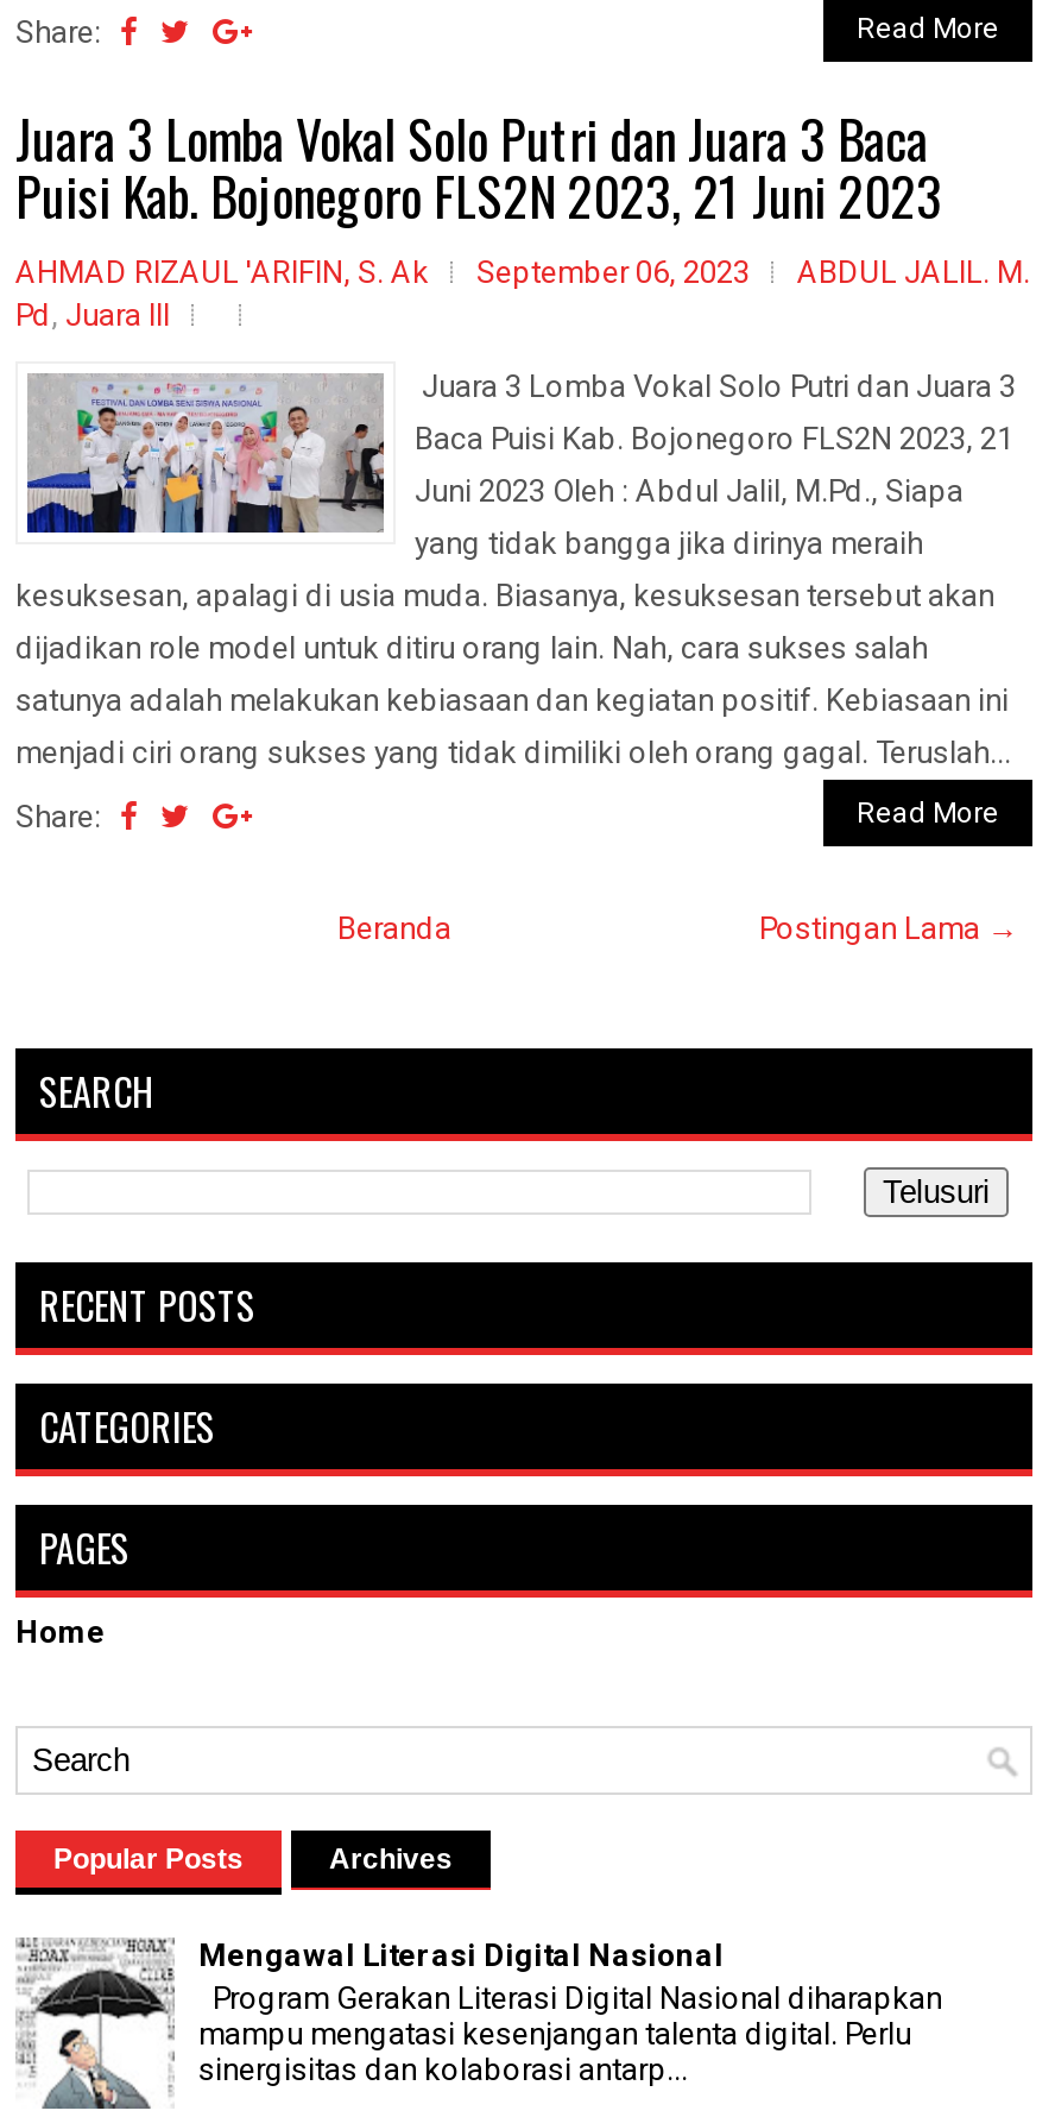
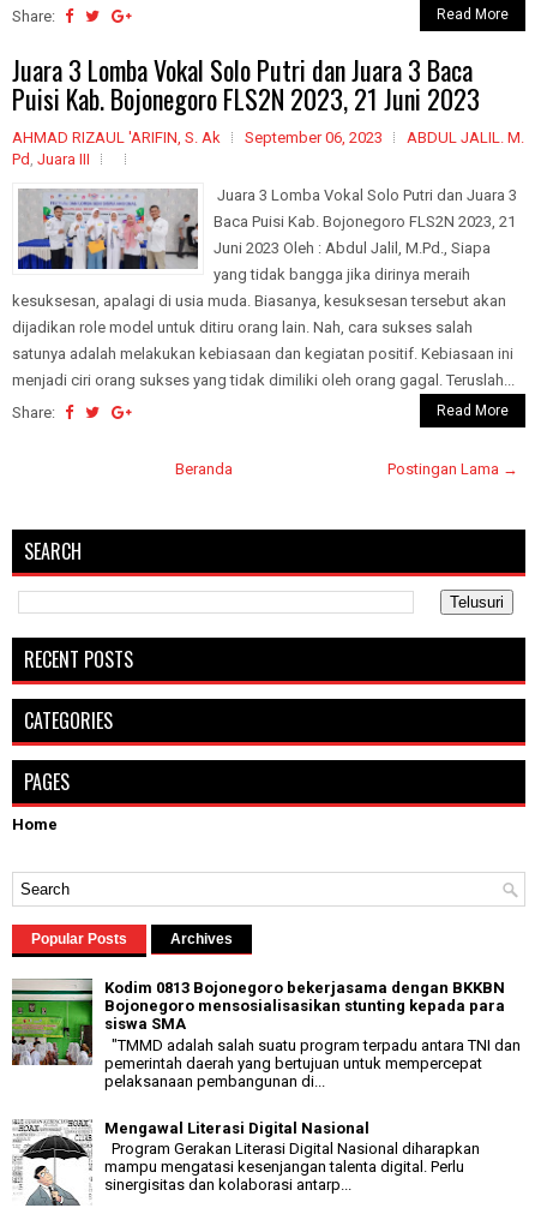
+ [image]
+ Kodim 0813 Bojonegoro bekerjasama dengan BKKBN
+ Bojonegoro mensosialisasikan stunting kepada para
+ siswa SMA
+ "TMMD adalah salah suatu program terpadu antara TNI dan
+ pemerintah daerah yang bertujuan untuk mempercepat
+ pelaksanaan pembangunan di...
